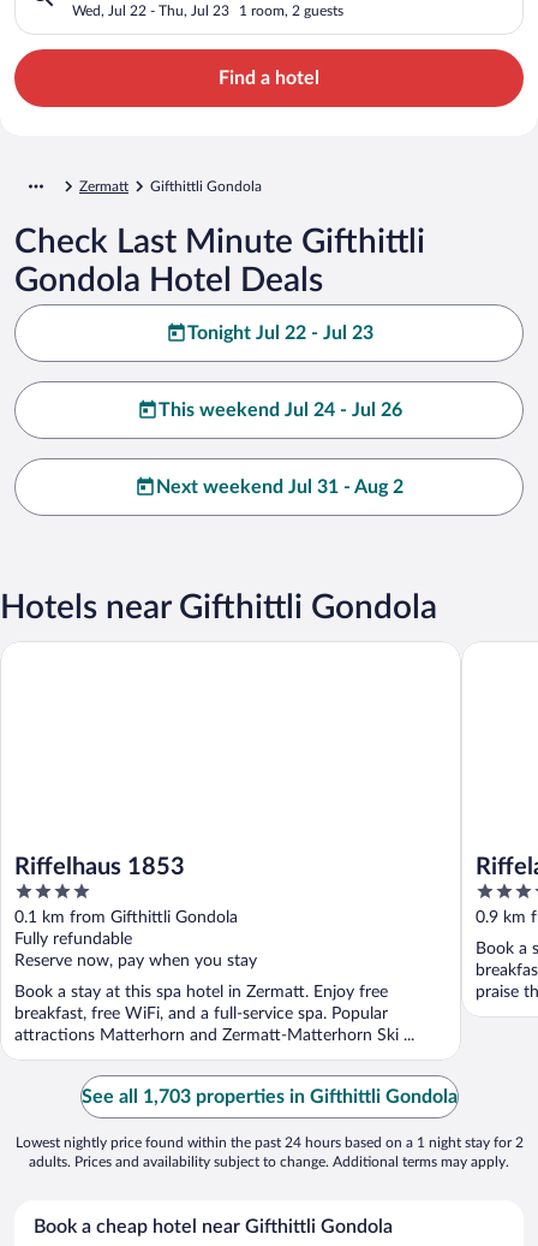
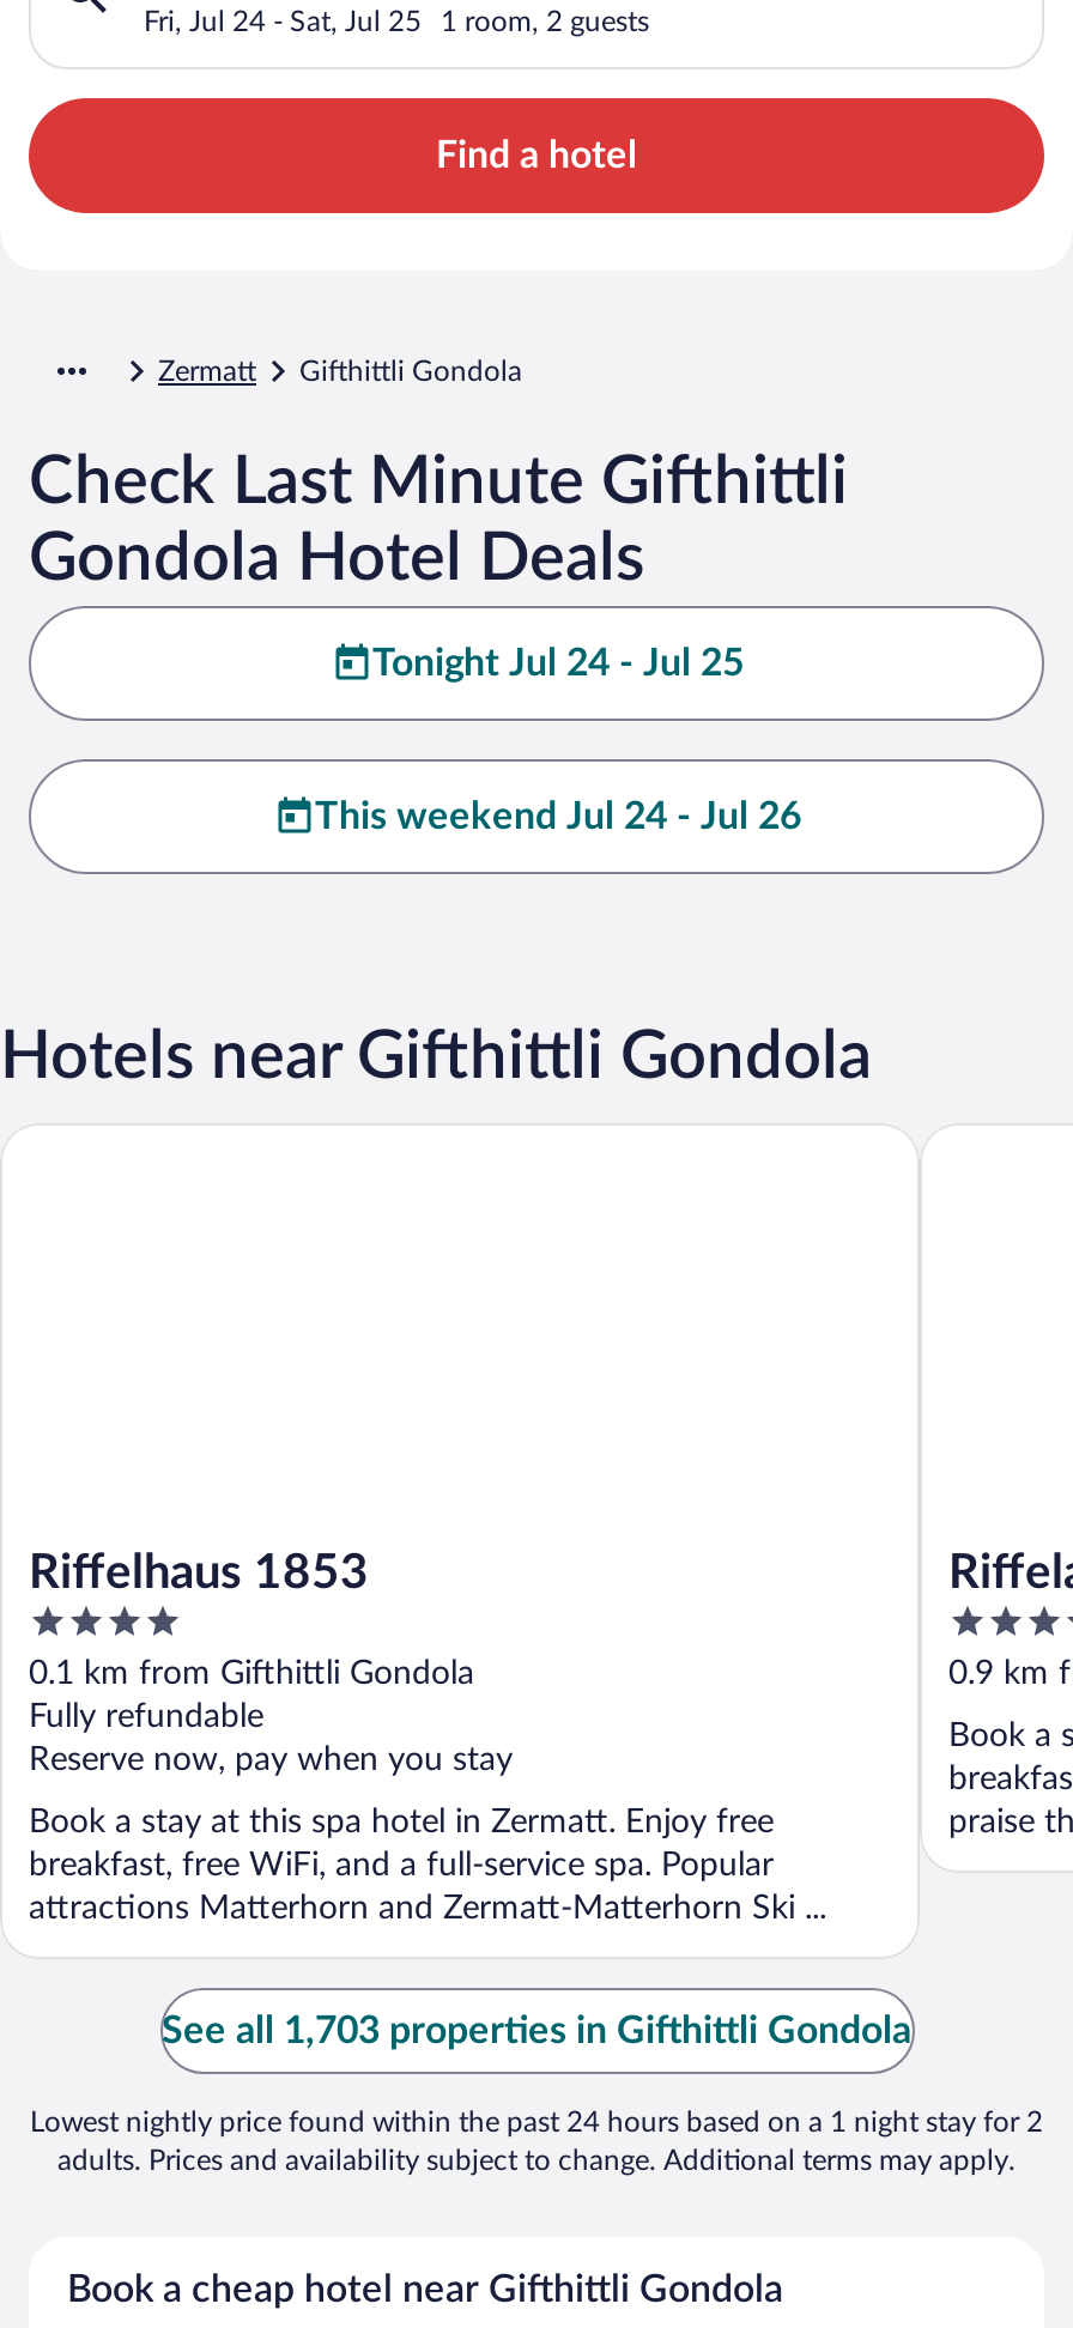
- Wed, Jul 22 - Thu, Jul 23
+ Fri, Jul 24 - Sat, Jul 25

- Tonight Jul 22 - Jul 23
+ Tonight Jul 24 - Jul 25

- Next weekend Jul 31 - Aug 2
